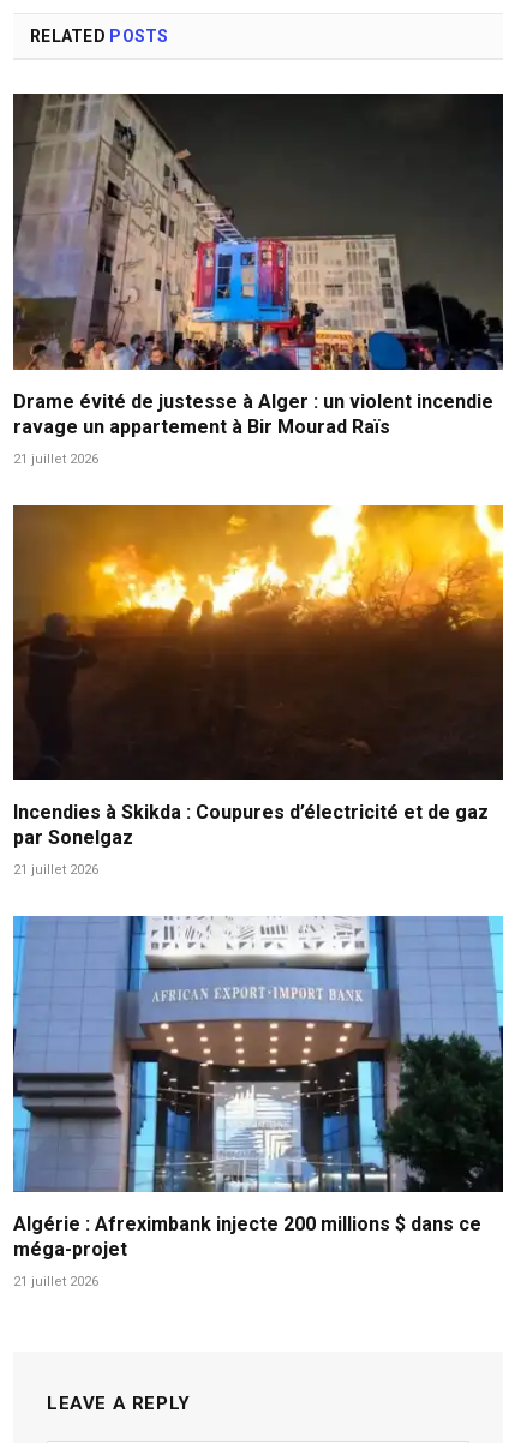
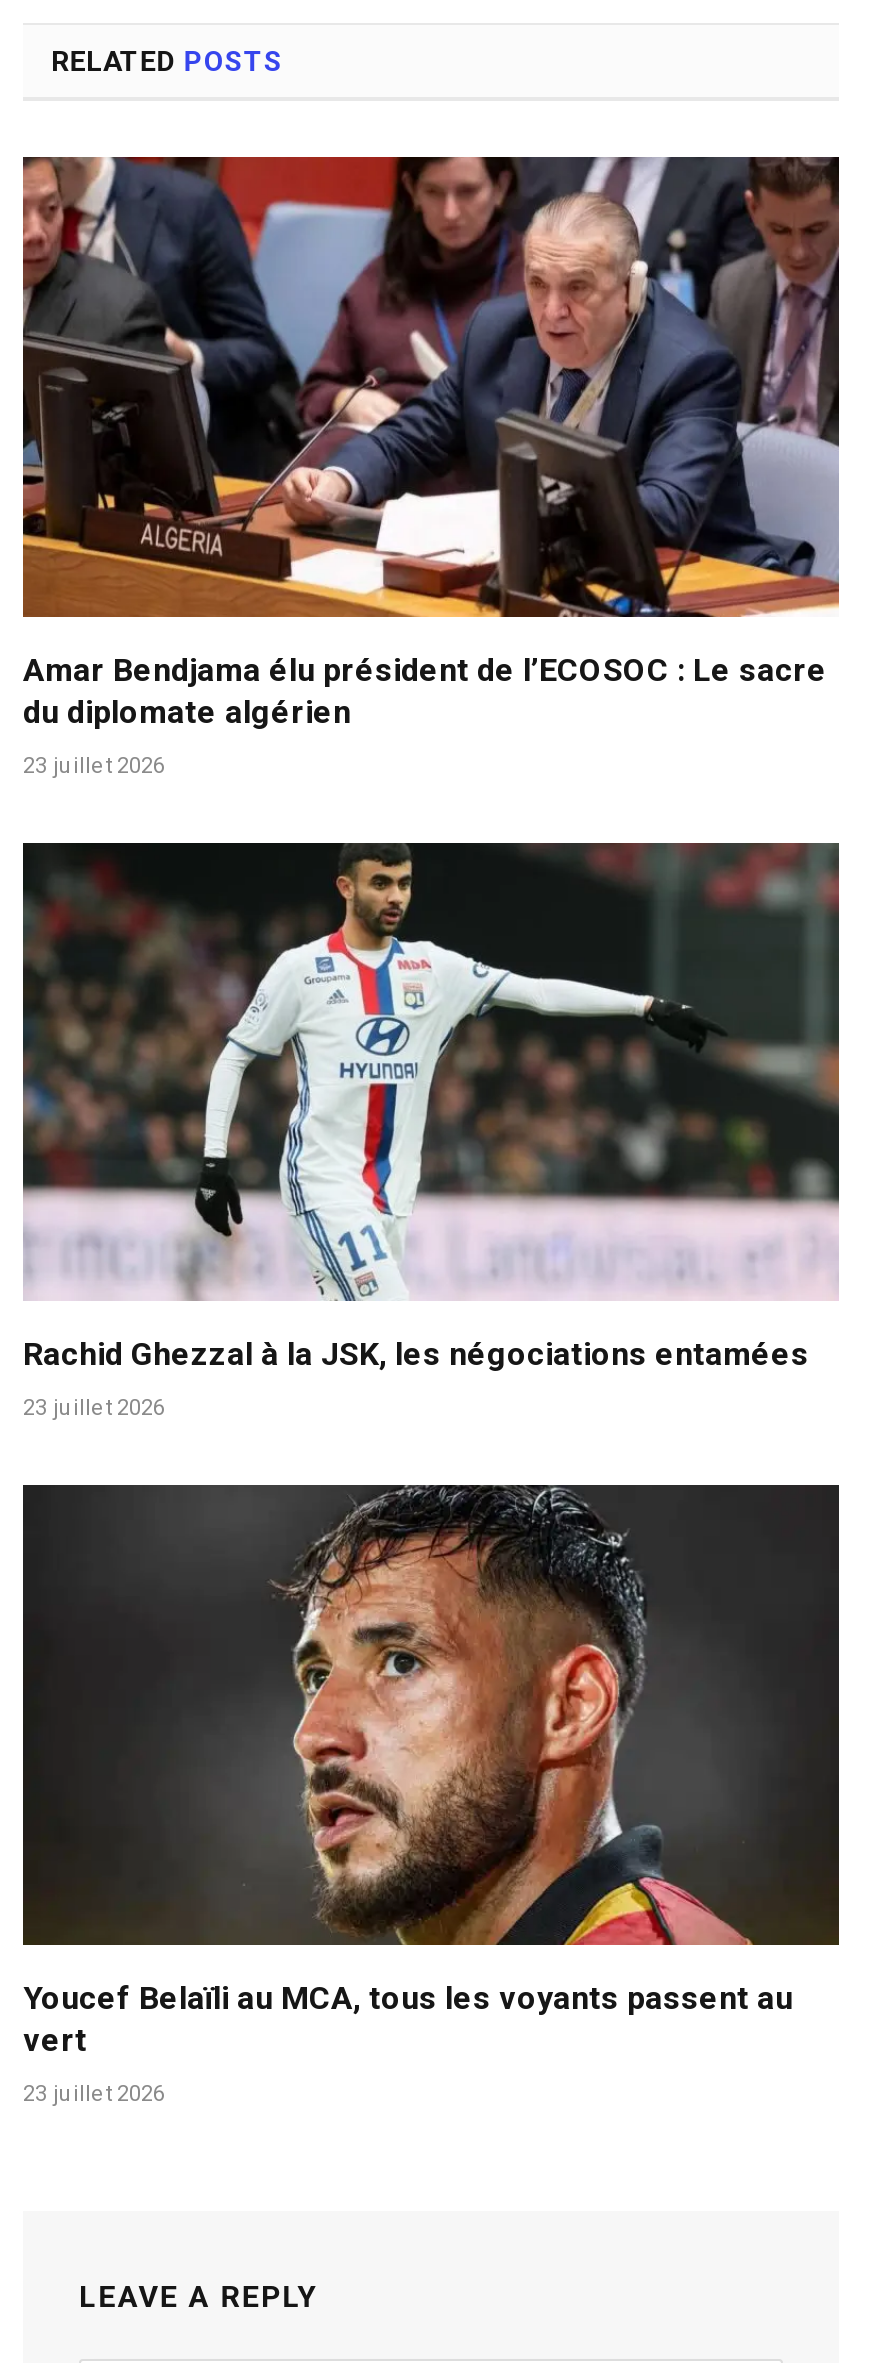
- [image]
- Drame évité de justesse à Alger : un violent incendie
- ravage un appartement à Bir Mourad Raïs
+ [image]
+ Amar Bendjama élu président de l’ECOSOC : Le sacre
+ du diplomate algérien

- 21 juillet 2026
+ 23 juillet 2026

- [image]
- Incendies à Skikda : Coupures d’électricité et de gaz
- par Sonelgaz
+ [image]
+ Rachid Ghezzal à la JSK, les négociations entamées

- 21 juillet 2026
+ 23 juillet 2026

- [image]
- Algérie : Afreximbank injecte 200 millions $ dans ce
- méga-projet
+ [image]
+ Youcef Belaïli au MCA, tous les voyants passent au
+ vert

- 21 juillet 2026
+ 23 juillet 2026
